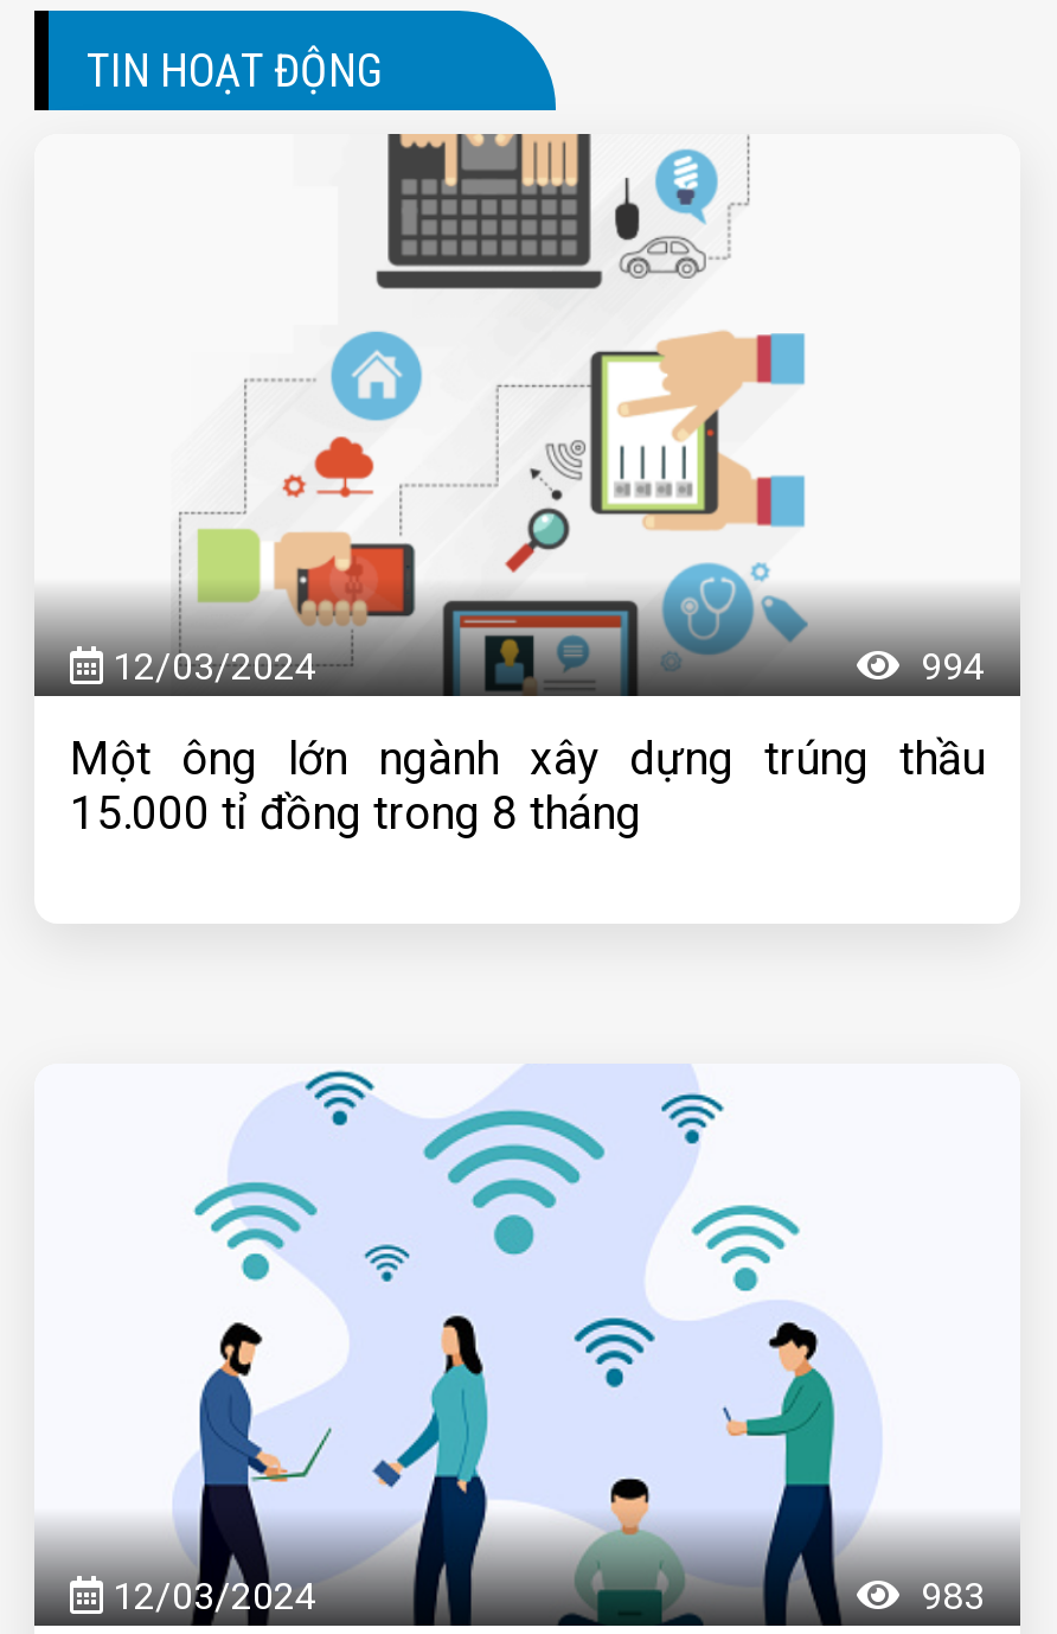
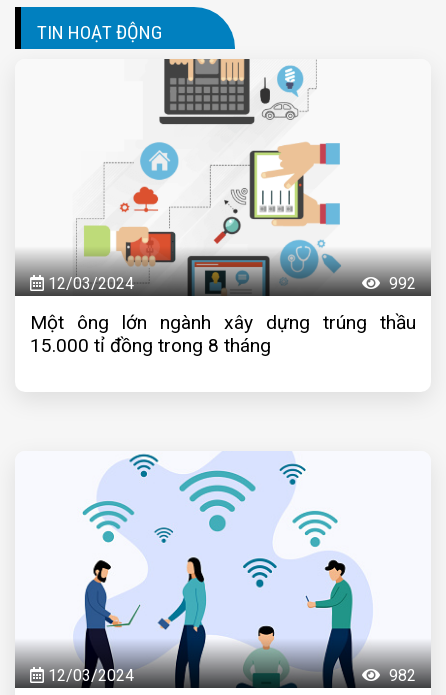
- 994
+ 992

- 983
+ 982
